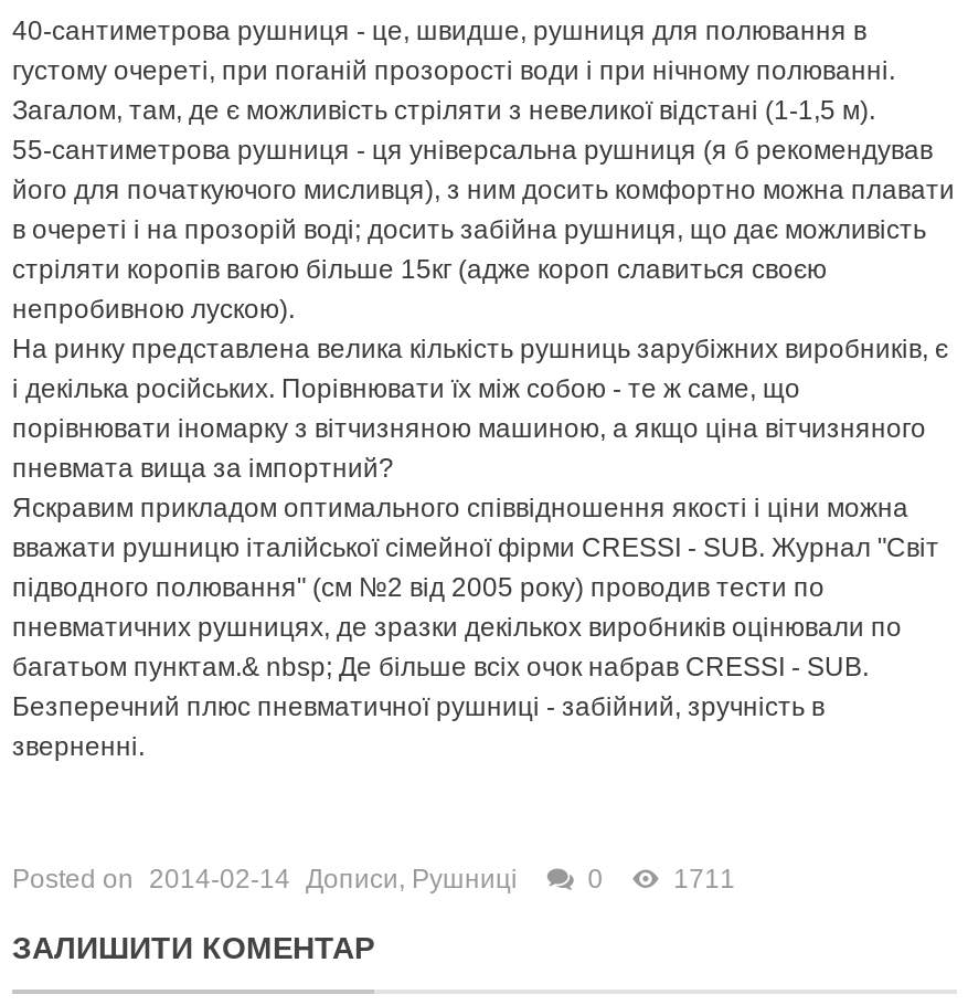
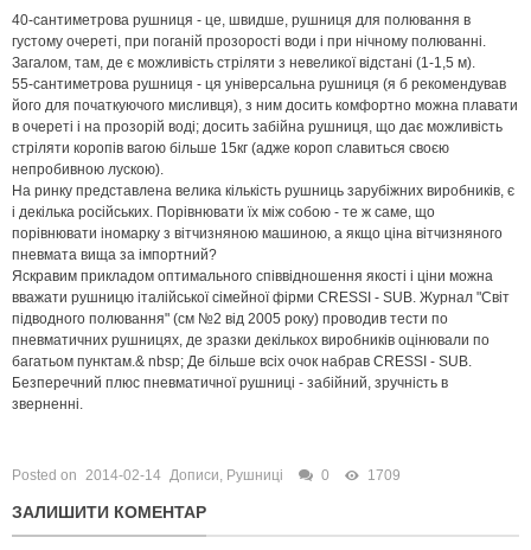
- 1711
+ 1709
